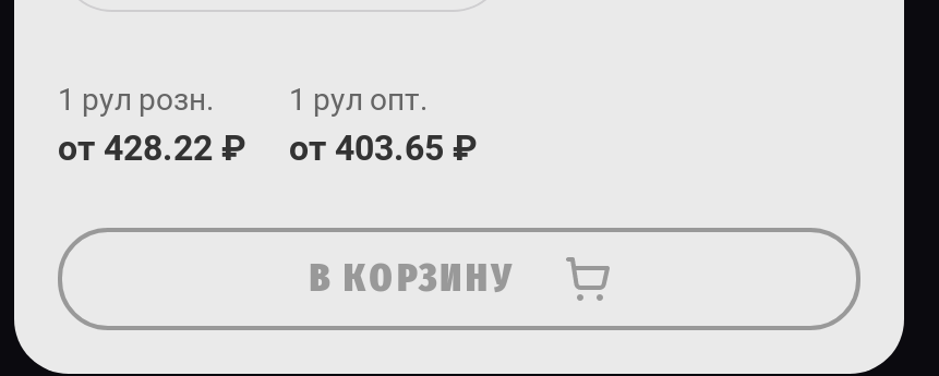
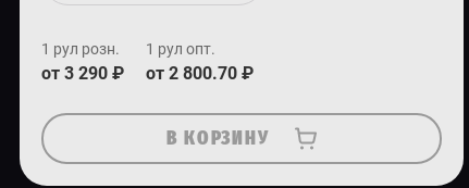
- от 428.22 ₽
+ от 3 290 ₽

- от 403.65 ₽
+ от 2 800.70 ₽
